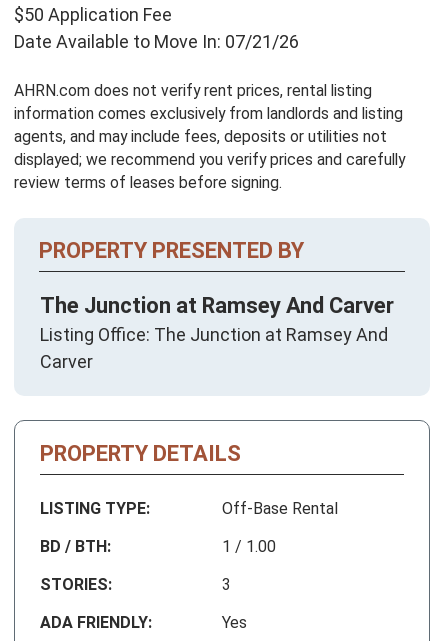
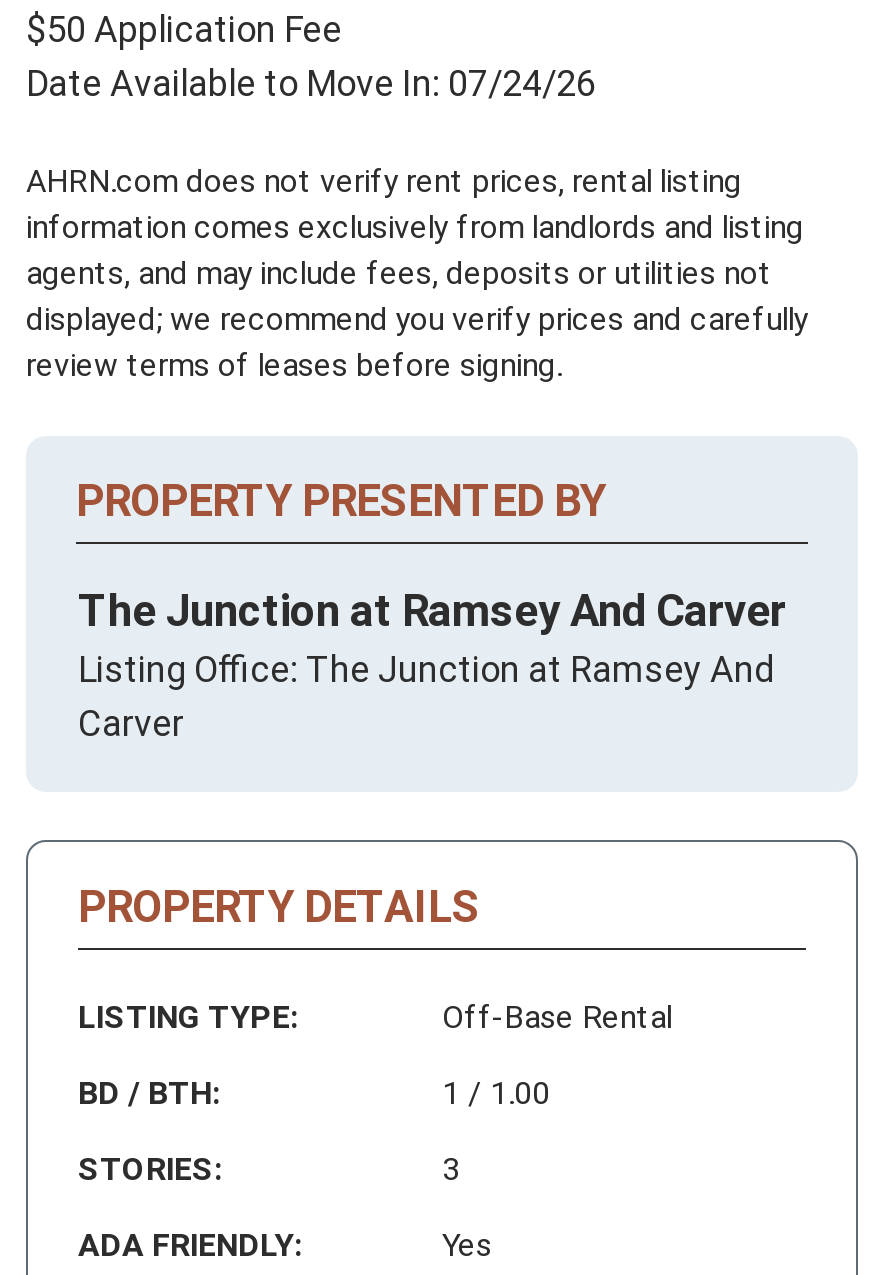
- Date Available to Move In: 07/21/26
+ Date Available to Move In: 07/24/26
